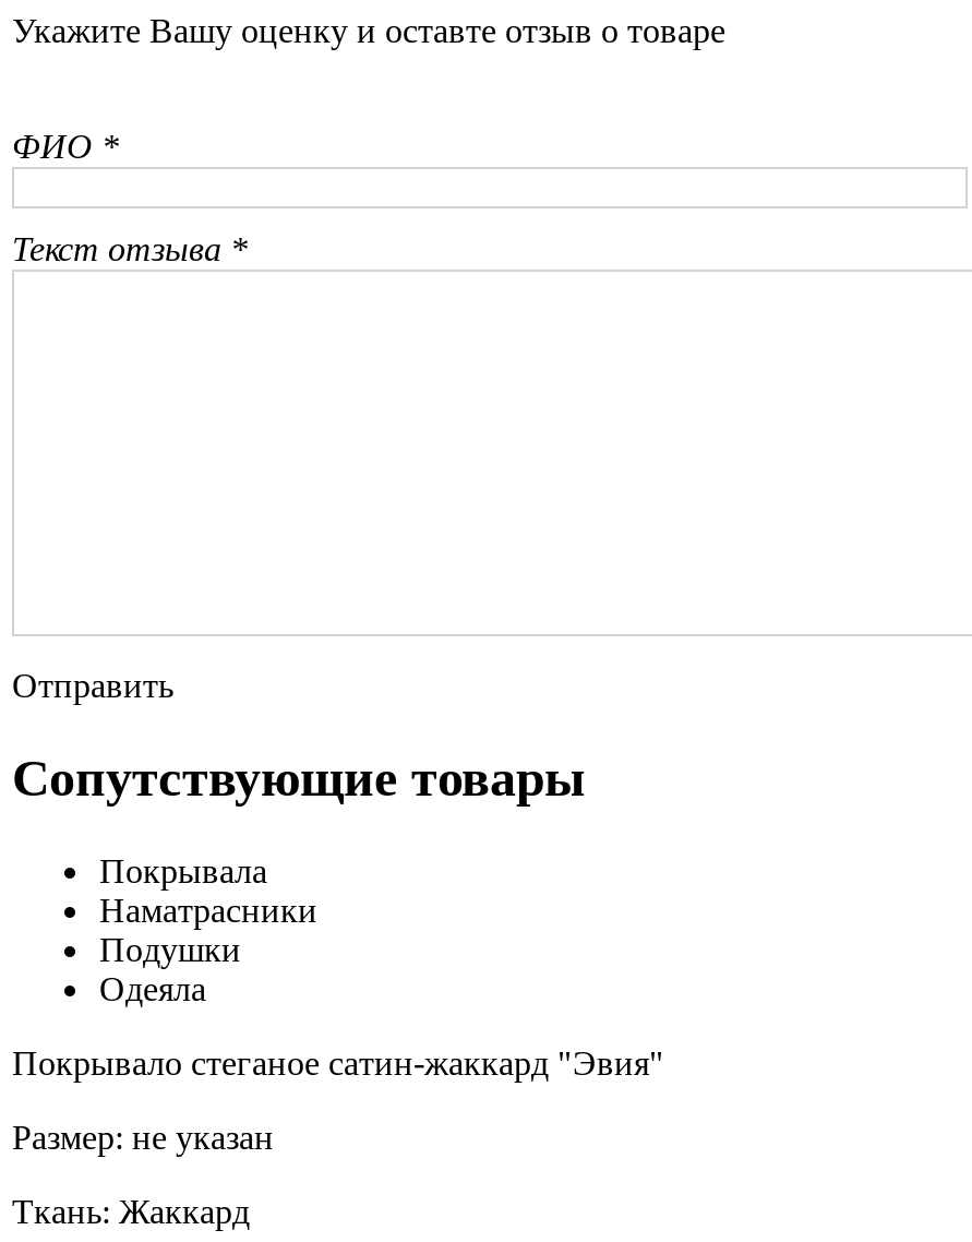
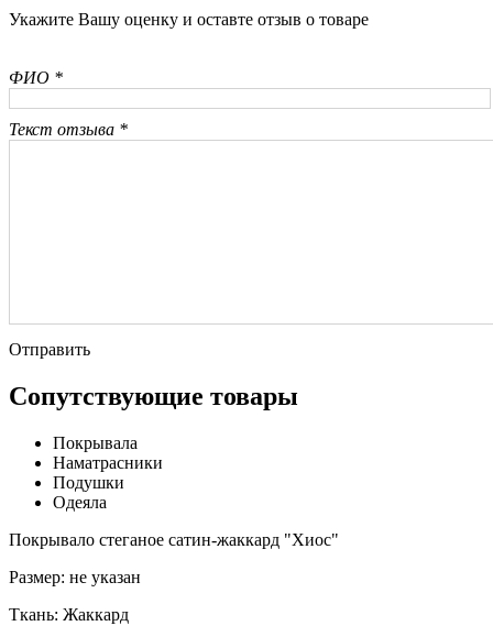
- Покрывало стеганое сатин-жаккард "Эвия"
+ Покрывало стеганое сатин-жаккард "Хиос"
